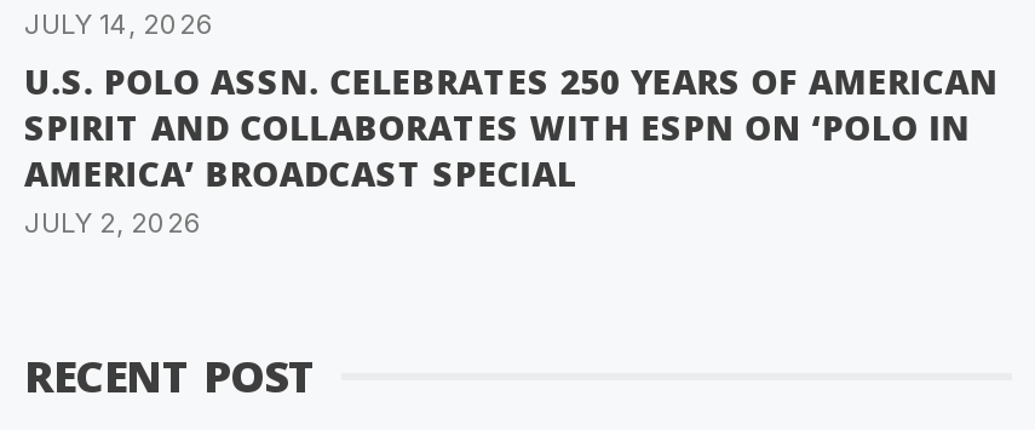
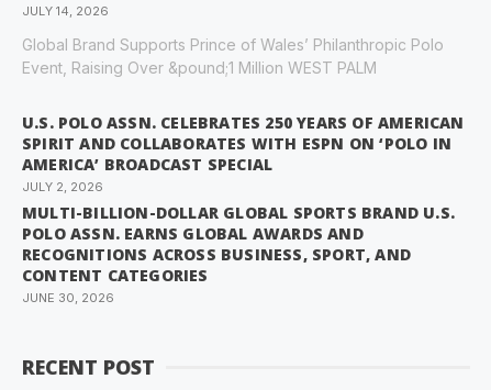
+ Global Brand Supports Prince of Wales’ Philanthropic Polo
+ Event, Raising Over &pound;1 Million WEST PALM

+ MULTI-BILLION-DOLLAR GLOBAL SPORTS BRAND U.S.
+ POLO ASSN. EARNS GLOBAL AWARDS AND
+ RECOGNITIONS ACROSS BUSINESS, SPORT, AND
+ CONTENT CATEGORIES
+ JUNE 30, 2026
